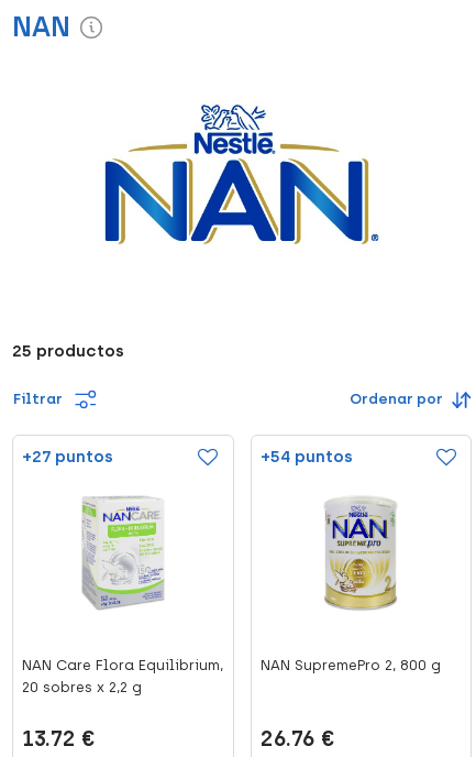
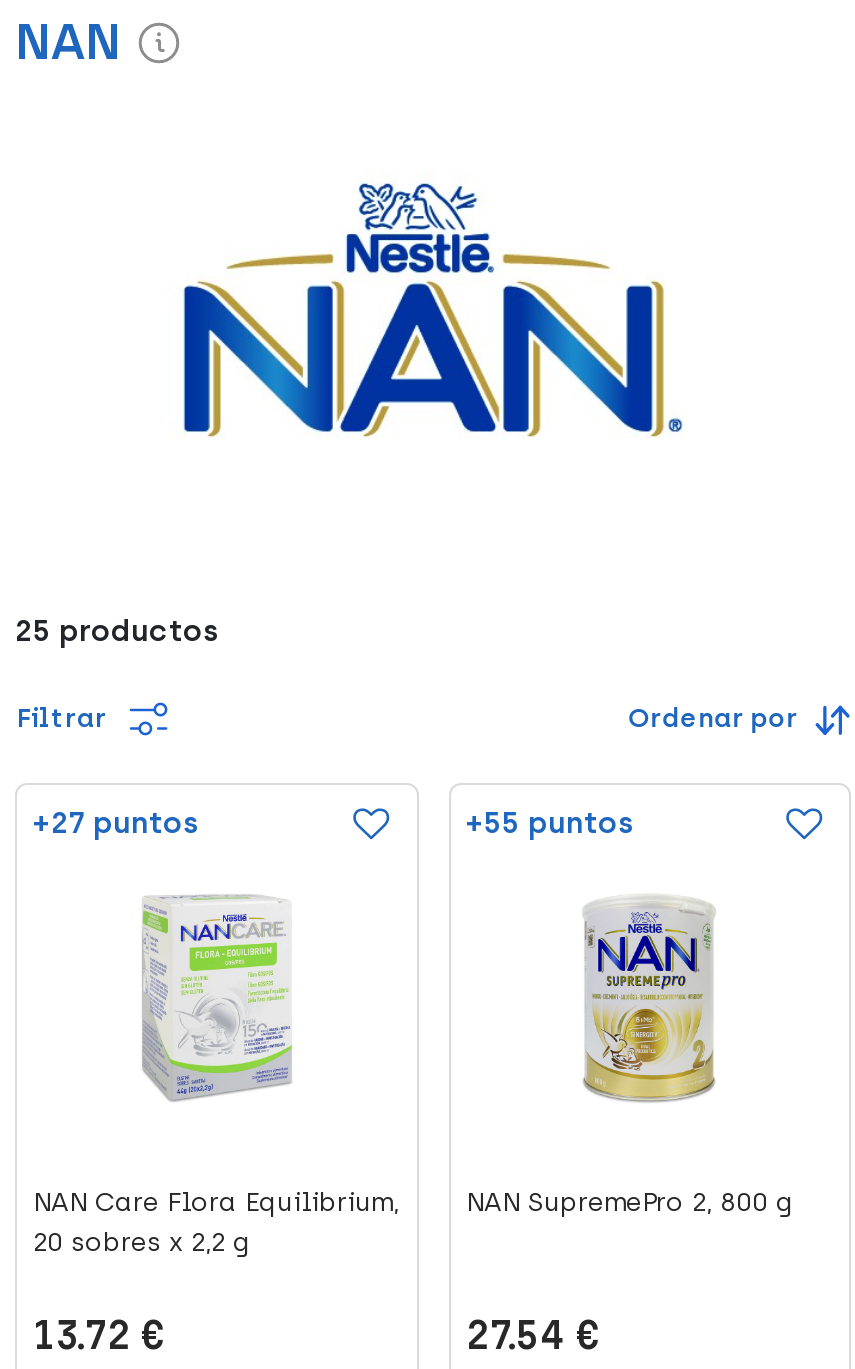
- +54 puntos
+ +55 puntos

- 26.76 €
+ 27.54 €
